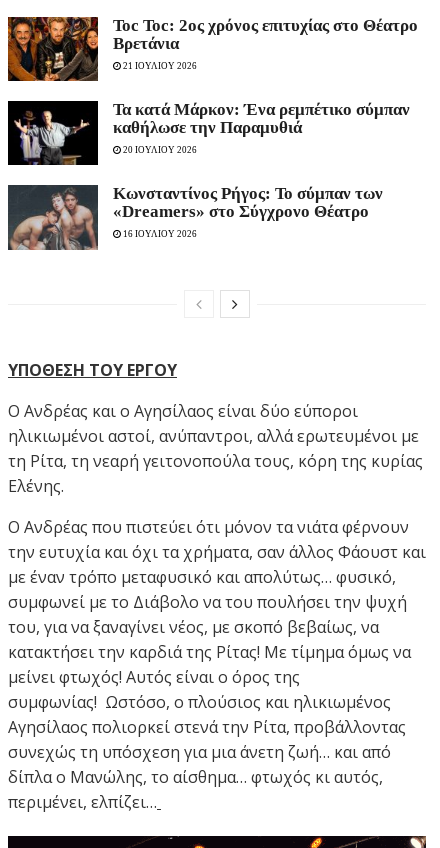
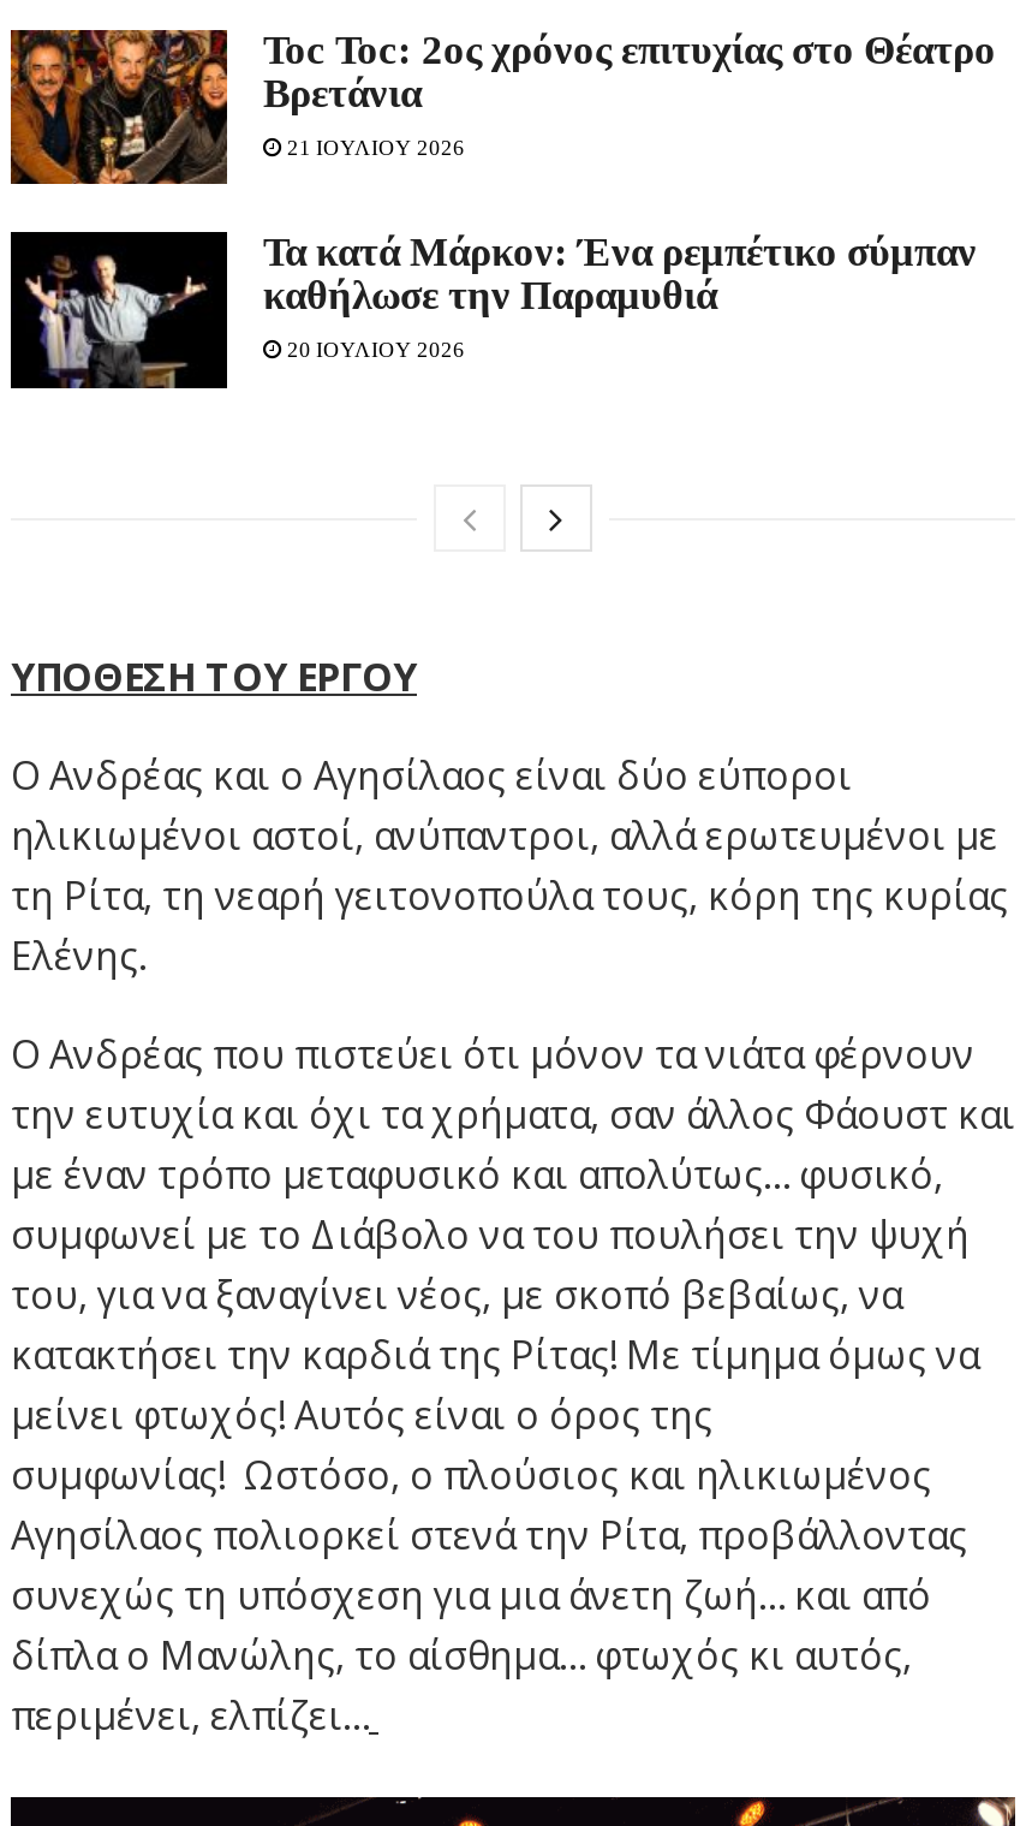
- [image]
- Κωνσταντίνος Ρήγος: Το σύμπαν των
- «Dreamers» στο Σύγχρονο Θέατρο
- 16 ΙΟΥΛΙΟΥ 2026
